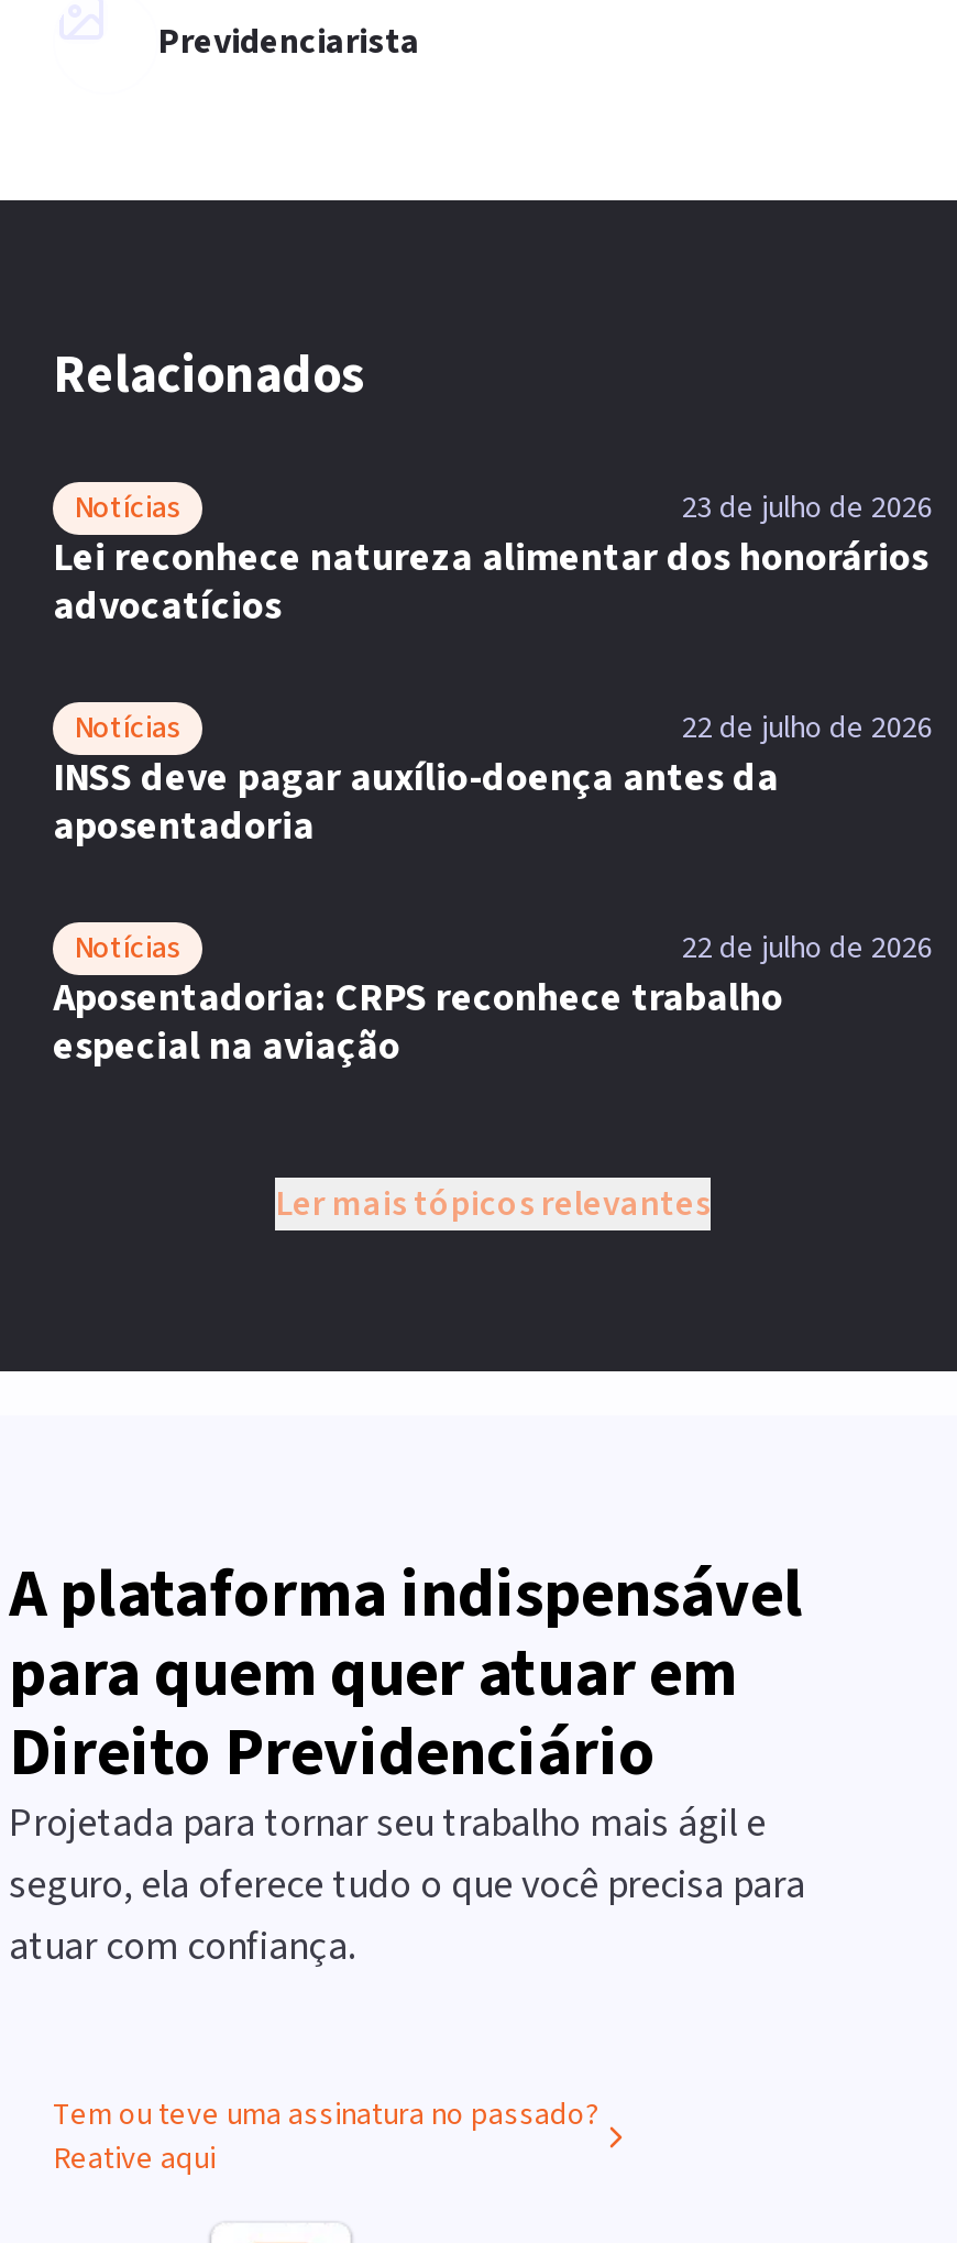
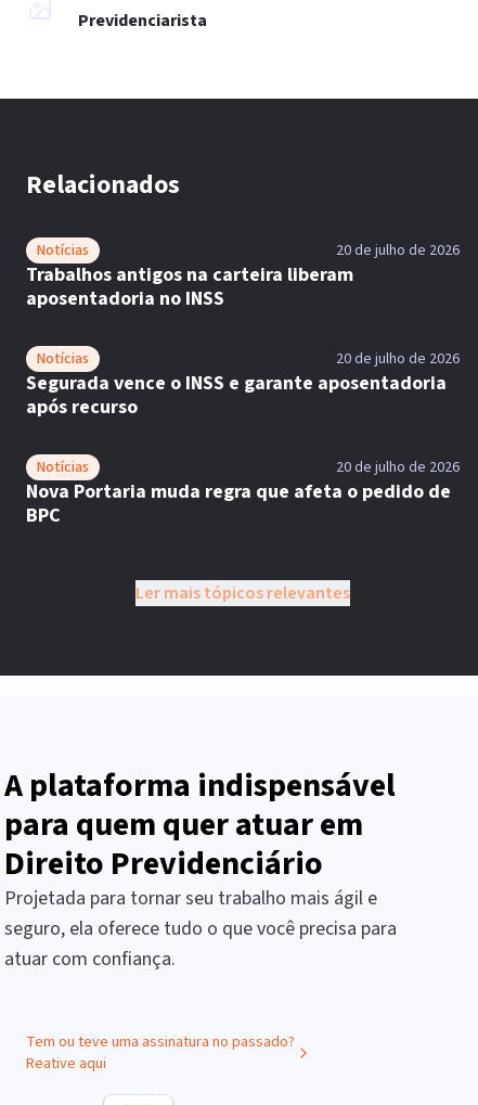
- 23 de julho de 2026
- Lei reconhece natureza alimentar dos honorários
- advocatícios
+ 20 de julho de 2026
+ Trabalhos antigos na carteira liberam
+ aposentadoria no INSS

- 22 de julho de 2026
- INSS deve pagar auxílio-doença antes da
- aposentadoria
+ 20 de julho de 2026
+ Segurada vence o INSS e garante aposentadoria
+ após recurso

- 22 de julho de 2026
- Aposentadoria: CRPS reconhece trabalho
- especial na aviação
+ 20 de julho de 2026
+ Nova Portaria muda regra que afeta o pedido de
+ BPC
